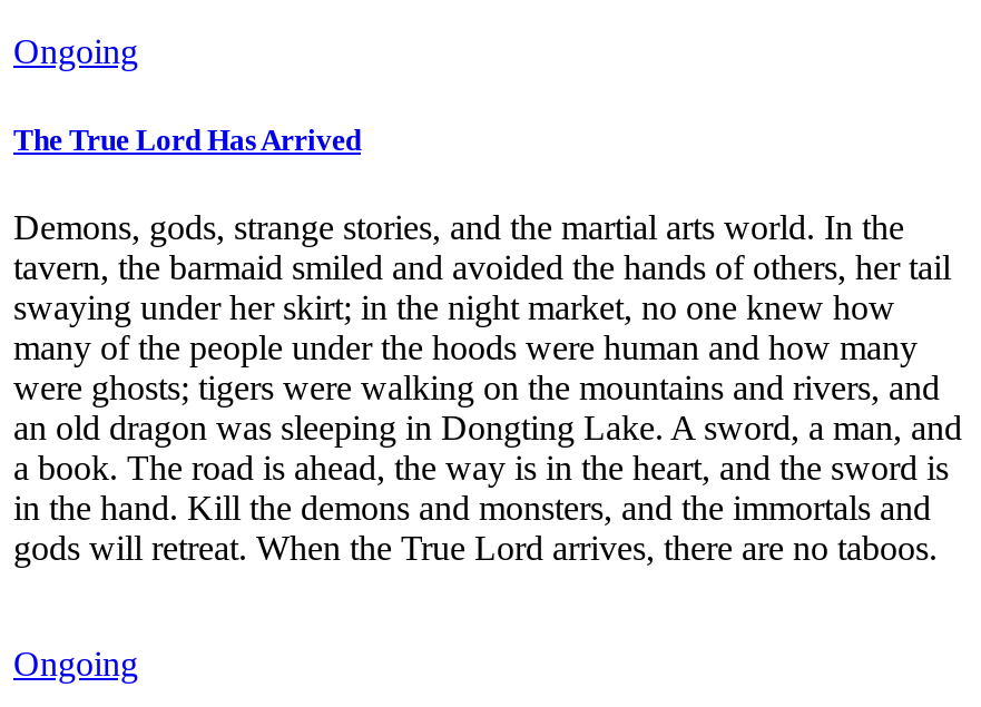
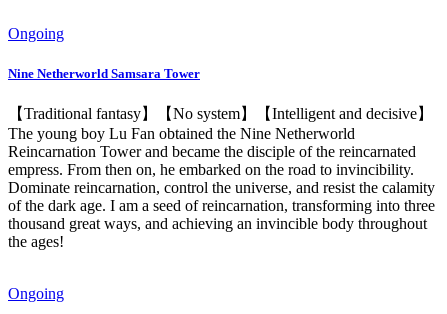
- The True Lord Has Arrived
+ Nine Netherworld Samsara Tower

- Demons, gods, strange stories, and the martial arts world. In the
- tavern, the barmaid smiled and avoided the hands of others, her tail
- swaying under her skirt; in the night market, no one knew how
- many of the people under the hoods were human and how many
- were ghosts; tigers were walking on the mountains and rivers, and
- an old dragon was sleeping in Dongting Lake. A sword, a man, and
- a book. The road is ahead, the way is in the heart, and the sword is
- in the hand. Kill the demons and monsters, and the immortals and
- gods will retreat. When the True Lord arrives, there are no taboos.
+ 【Traditional fantasy】【No system】【Intelligent and decisive】
+ The young boy Lu Fan obtained the Nine Netherworld
+ Reincarnation Tower and became the disciple of the reincarnated
+ empress. From then on, he embarked on the road to invincibility.
+ Dominate reincarnation, control the universe, and resist the calamity
+ of the dark age. I am a seed of reincarnation, transforming into three
+ thousand great ways, and achieving an invincible body throughout
+ the ages!
